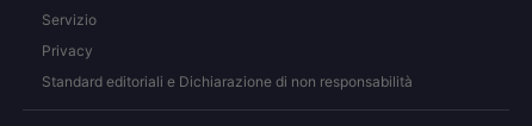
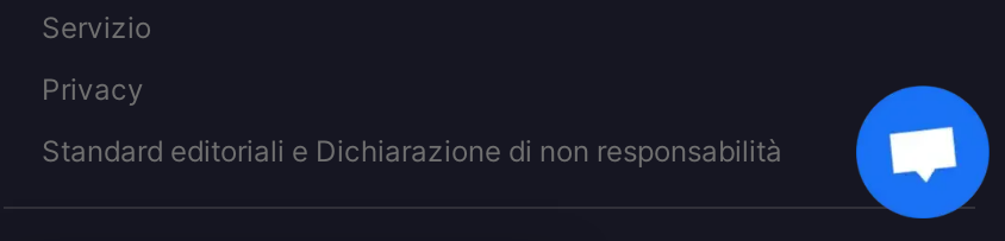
+ [image]
